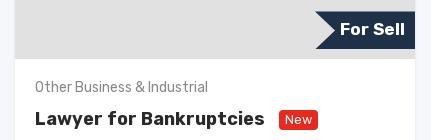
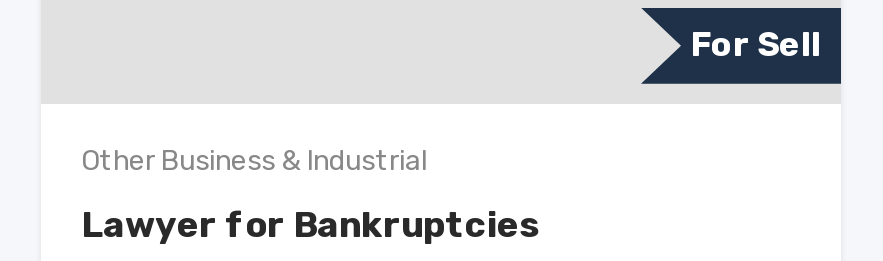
- New
